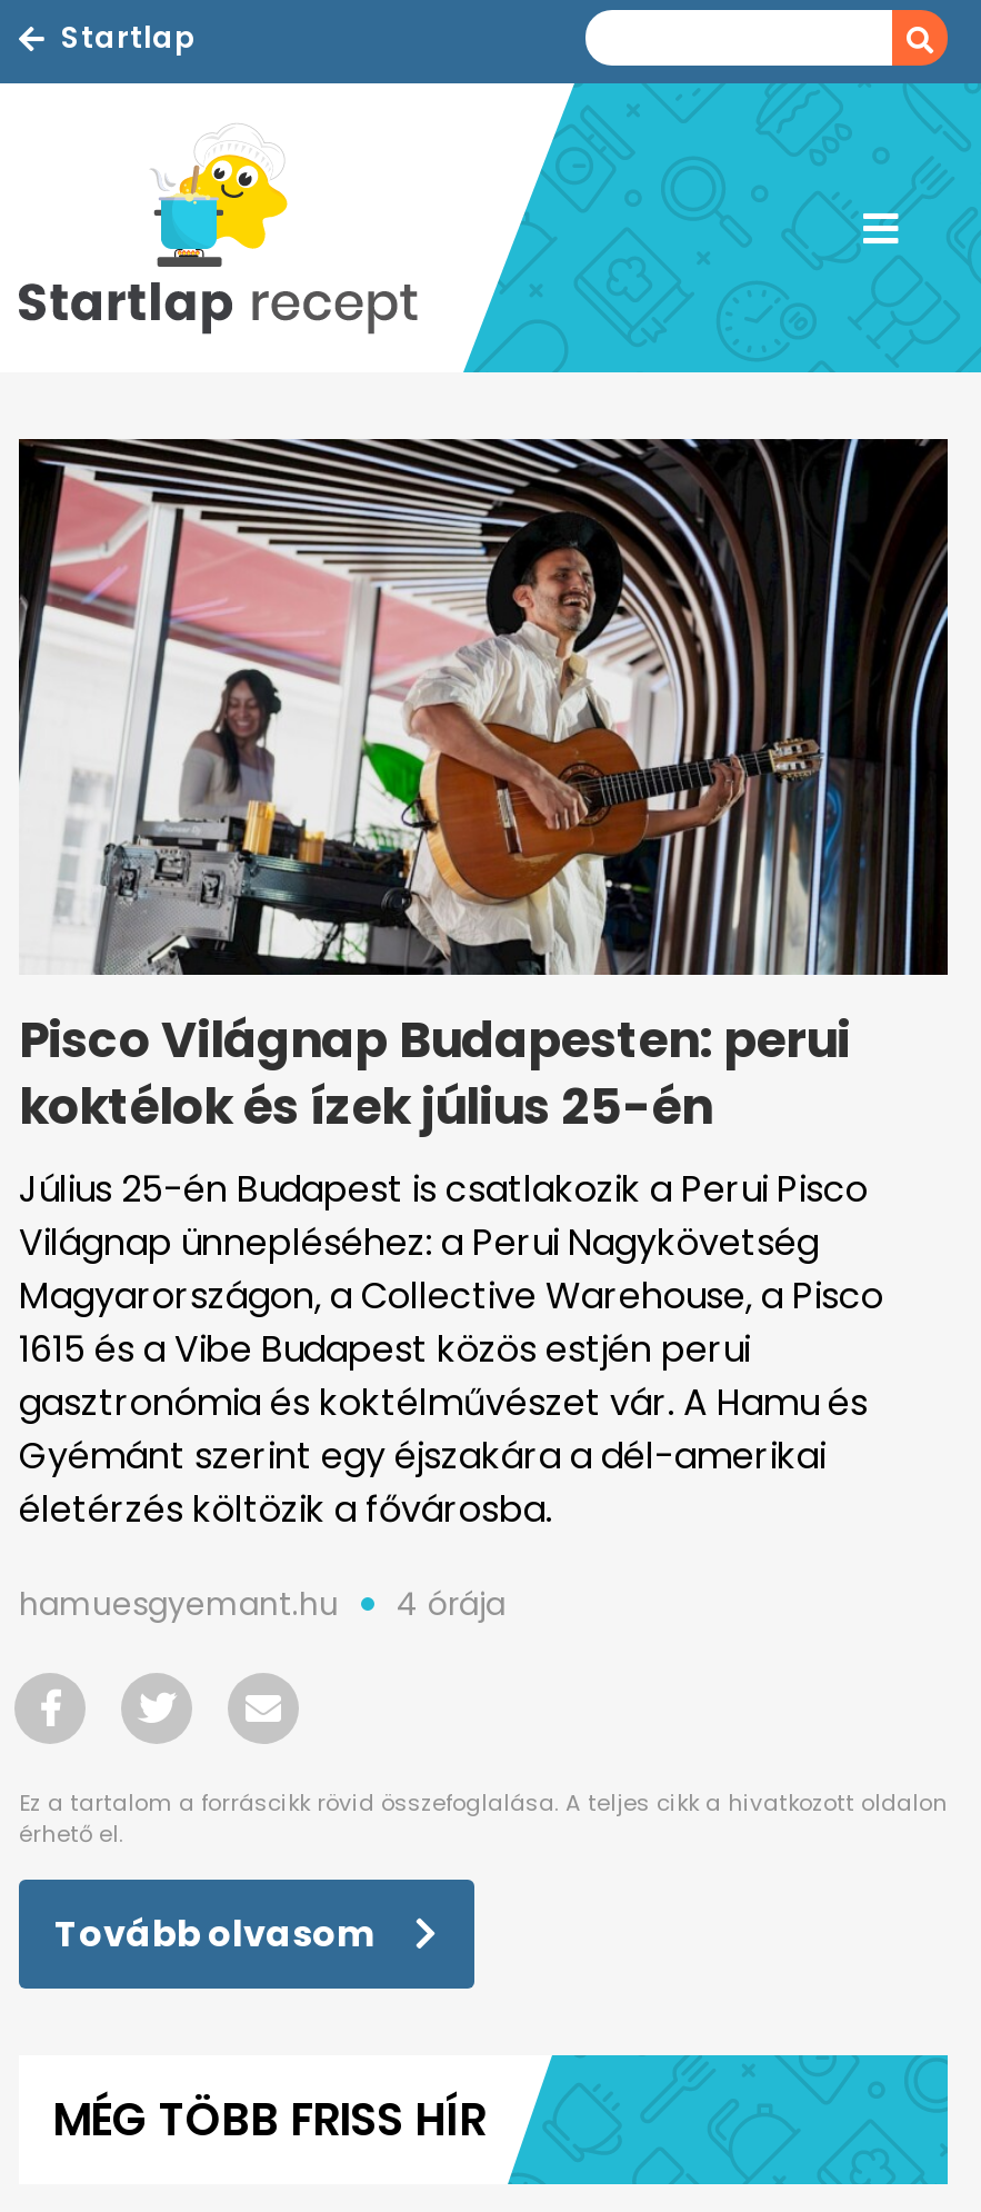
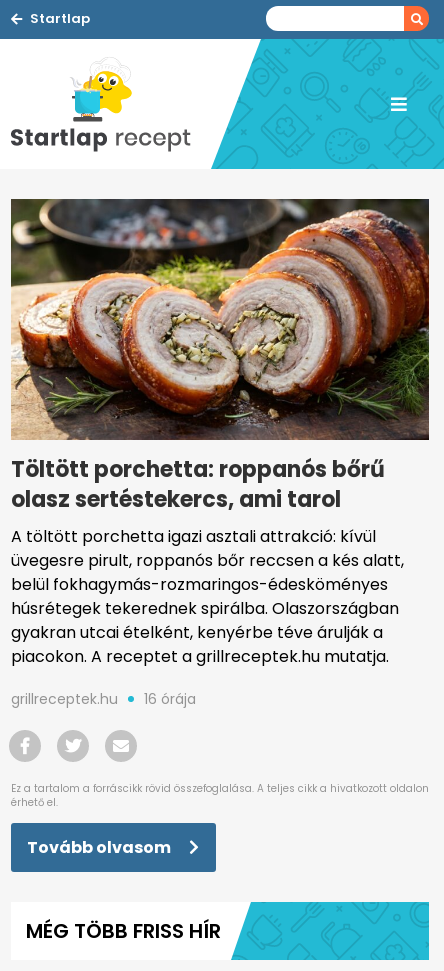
- [image]
- Pisco Világnap Budapesten: perui
- koktélok és ízek július 25-én
- Július 25-én Budapest is csatlakozik a Perui Pisco
- Világnap ünnepléséhez: a Perui Nagykövetség
- Magyarországon, a Collective Warehouse, a Pisco
- 1615 és a Vibe Budapest közös estjén perui
- gasztronómia és koktélművészet vár. A Hamu és
- Gyémánt szerint egy éjszakára a dél-amerikai
- életérzés költözik a fővárosba.
+ [image]
+ Töltött porchetta: roppanós bőrű
+ olasz sertéstekercs, ami tarol
+ A töltött porchetta igazi asztali attrakció: kívül
+ üvegesre pirult, roppanós bőr reccsen a kés alatt,
+ belül fokhagymás-rozmaringos-édesköményes
+ húsrétegek tekerednek spirálba. Olaszországban
+ gyakran utcai ételként, kenyérbe téve árulják a
+ piacokon. A receptet a grillreceptek.hu mutatja.

- hamuesgyemant.hu
- 4 órája
+ grillreceptek.hu
+ 16 órája
